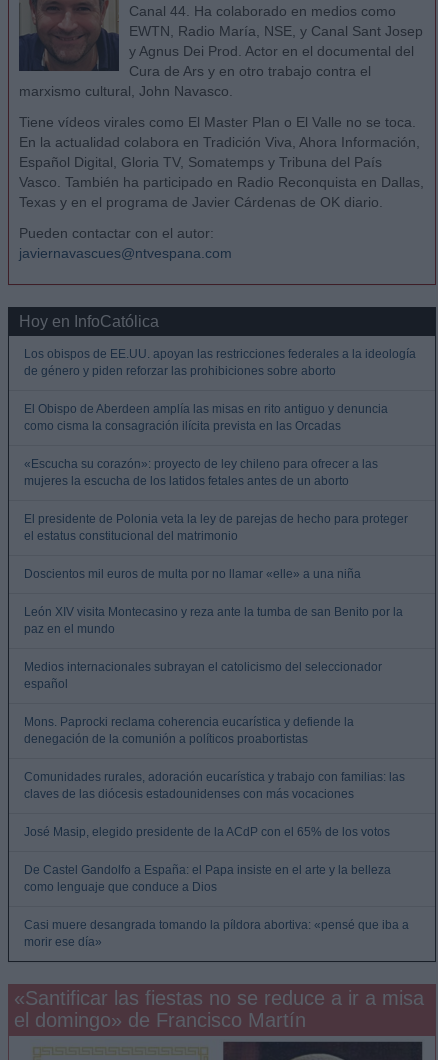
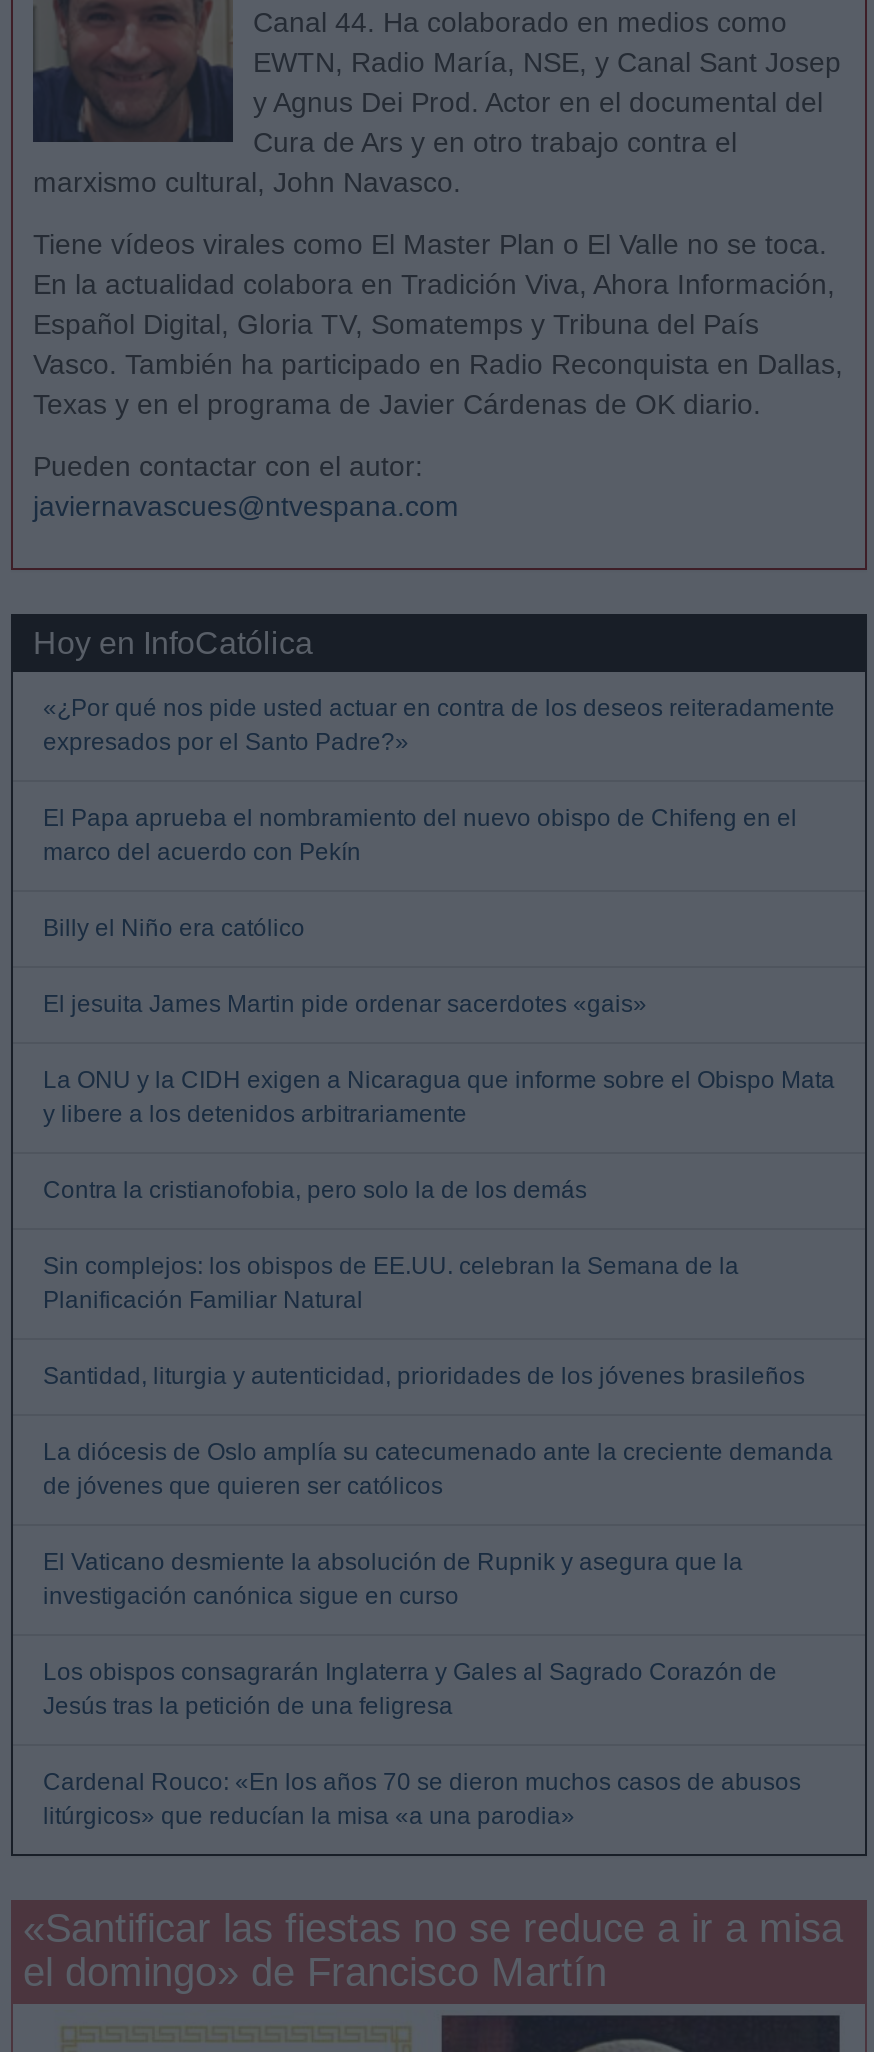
- Los obispos de EE.UU. apoyan las restricciones federales a la ideología
- de género y piden reforzar las prohibiciones sobre aborto
+ «¿Por qué nos pide usted actuar en contra de los deseos reiteradamente
+ expresados por el Santo Padre?»

- El Obispo de Aberdeen amplía las misas en rito antiguo y denuncia
- como cisma la consagración ilícita prevista en las Orcadas
+ El Papa aprueba el nombramiento del nuevo obispo de Chifeng en el
+ marco del acuerdo con Pekín

- «Escucha su corazón»: proyecto de ley chileno para ofrecer a las
- mujeres la escucha de los latidos fetales antes de un aborto
+ Billy el Niño era católico

- El presidente de Polonia veta la ley de parejas de hecho para proteger
- el estatus constitucional del matrimonio
+ El jesuita James Martin pide ordenar sacerdotes «gais»

- Doscientos mil euros de multa por no llamar «elle» a una niña
+ La ONU y la CIDH exigen a Nicaragua que informe sobre el Obispo Mata
+ y libere a los detenidos arbitrariamente

- León XIV visita Montecasino y reza ante la tumba de san Benito por la
- paz en el mundo
+ Contra la cristianofobia, pero solo la de los demás

- Medios internacionales subrayan el catolicismo del seleccionador
- español
+ Sin complejos: los obispos de EE.UU. celebran la Semana de la
+ Planificación Familiar Natural

- Mons. Paprocki reclama coherencia eucarística y defiende la
- denegación de la comunión a políticos proabortistas
+ Santidad, liturgia y autenticidad, prioridades de los jóvenes brasileños

- Comunidades rurales, adoración eucarística y trabajo con familias: las
- claves de las diócesis estadounidenses con más vocaciones
+ La diócesis de Oslo amplía su catecumenado ante la creciente demanda
+ de jóvenes que quieren ser católicos

- José Masip, elegido presidente de la ACdP con el 65% de los votos
+ El Vaticano desmiente la absolución de Rupnik y asegura que la
+ investigación canónica sigue en curso

- De Castel Gandolfo a España: el Papa insiste en el arte y la belleza
- como lenguaje que conduce a Dios
+ Los obispos consagrarán Inglaterra y Gales al Sagrado Corazón de
+ Jesús tras la petición de una feligresa

- Casi muere desangrada tomando la píldora abortiva: «pensé que iba a
- morir ese día»
+ Cardenal Rouco: «En los años 70 se dieron muchos casos de abusos
+ litúrgicos» que reducían la misa «a una parodia»
